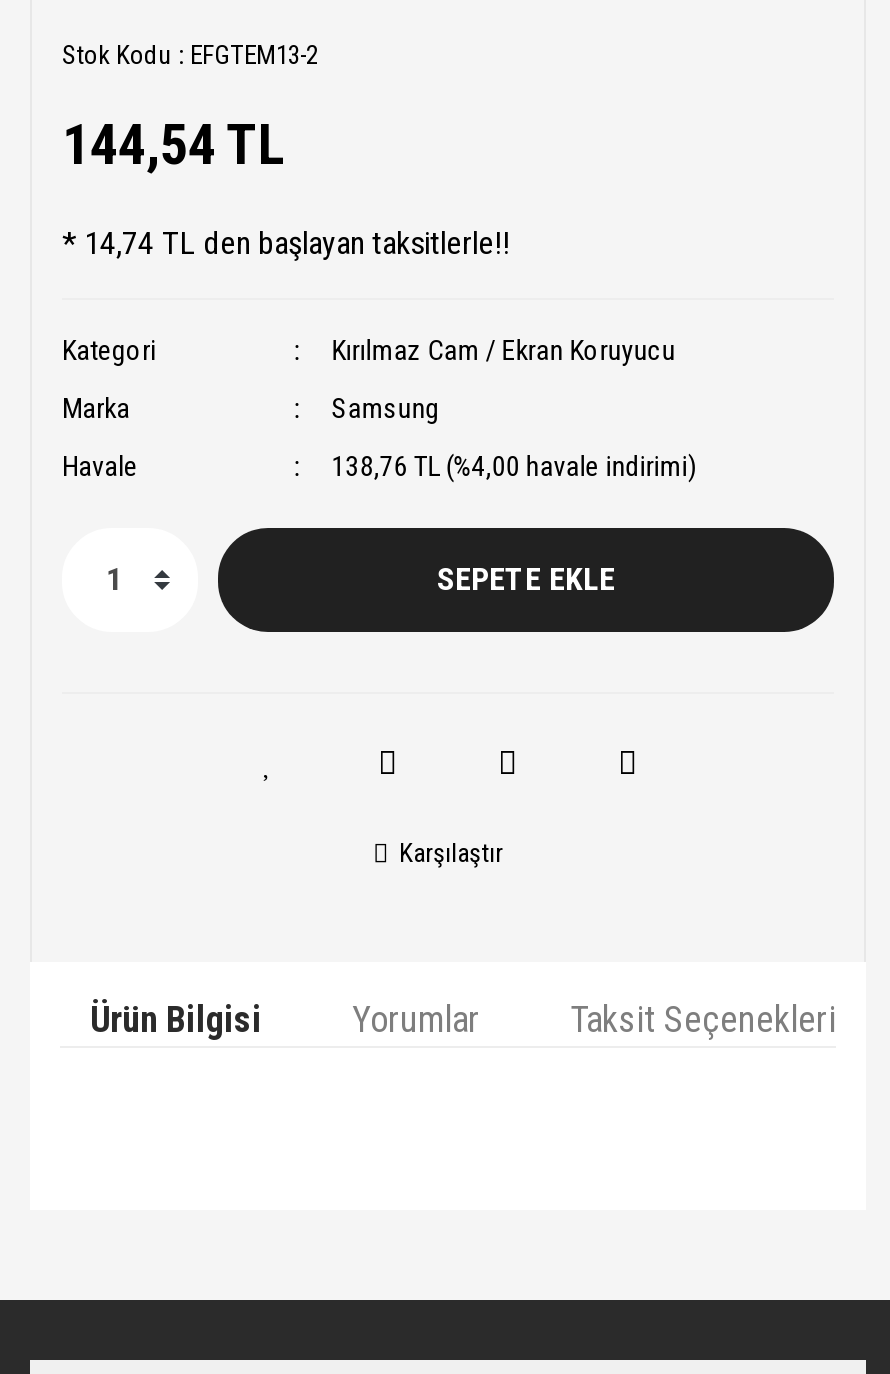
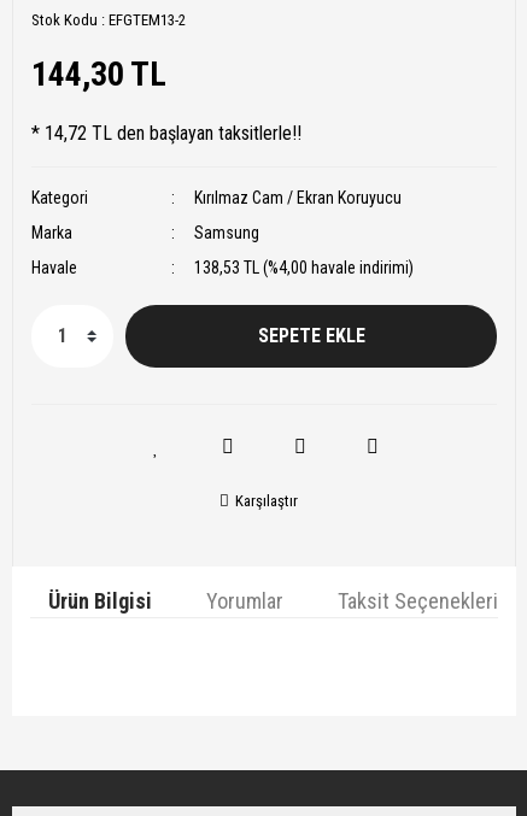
- 144,54 TL
+ 144,30 TL

- * 14,74 TL den başlayan taksitlerle!!
+ * 14,72 TL den başlayan taksitlerle!!

- 138,76 TL (%4,00 havale indirimi)
+ 138,53 TL (%4,00 havale indirimi)
